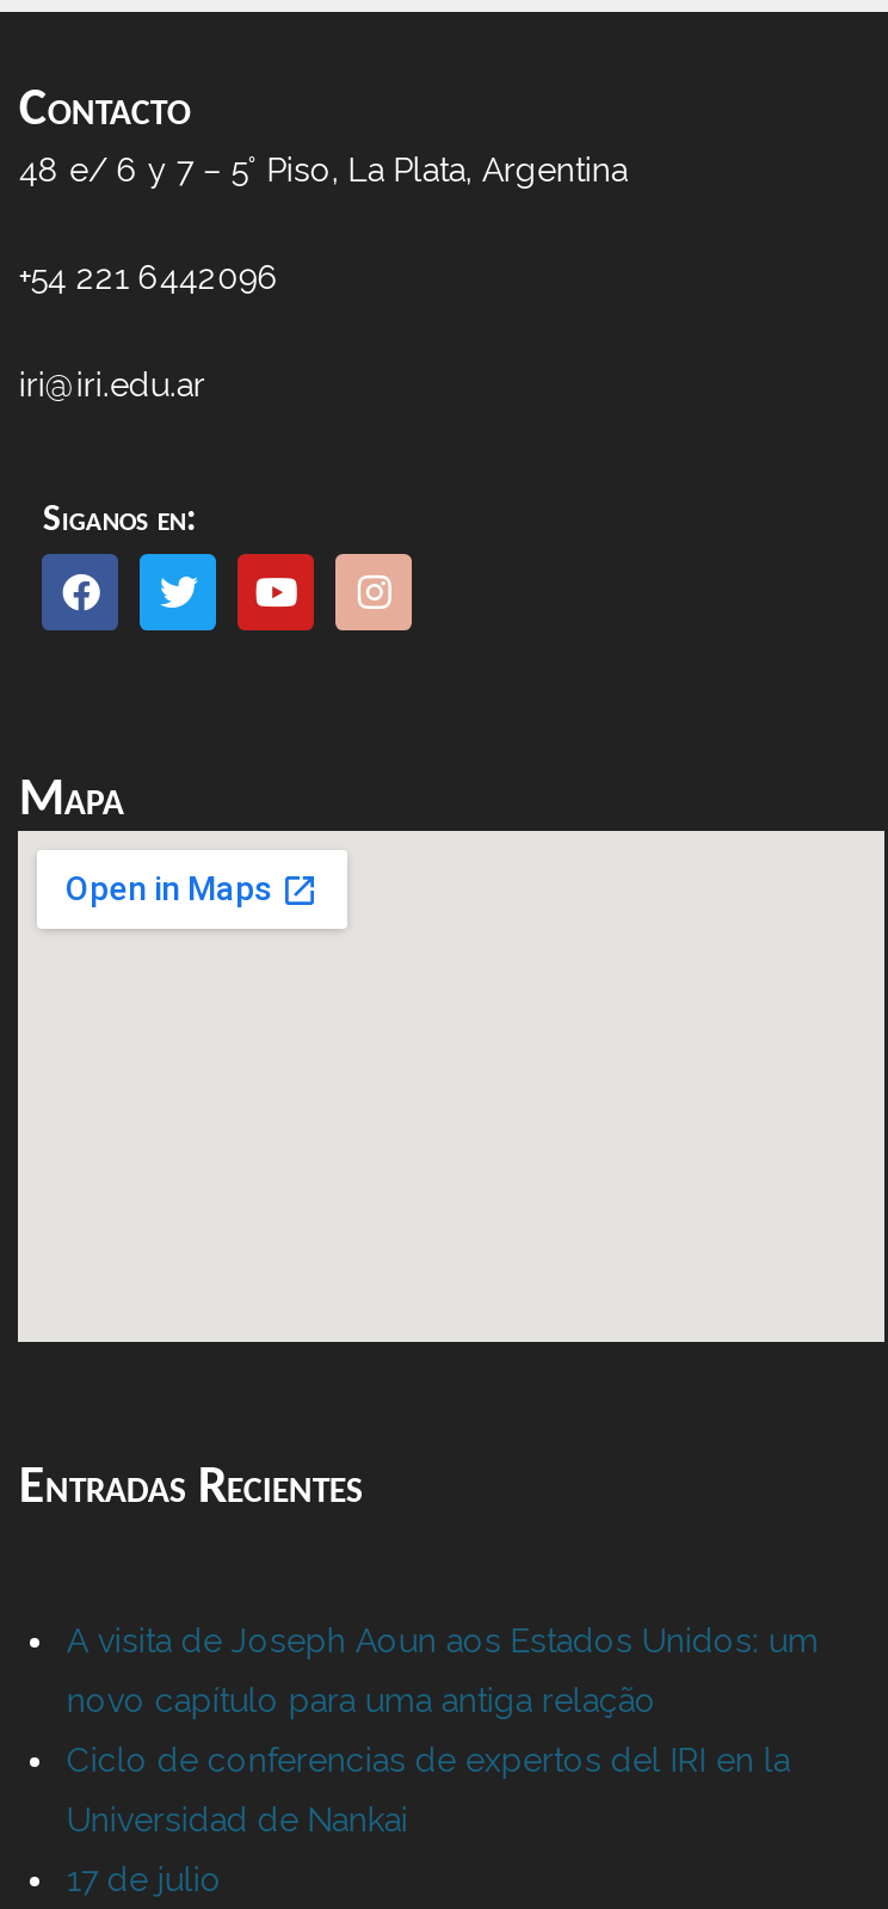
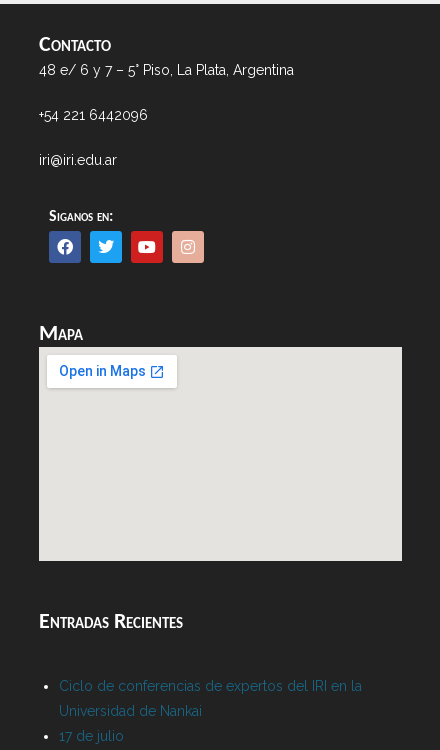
- A visita de Joseph Aoun aos Estados Unidos: um
- novo capítulo para uma antiga relação
